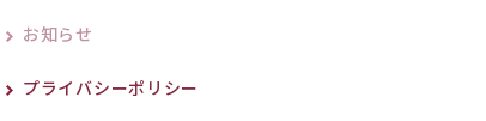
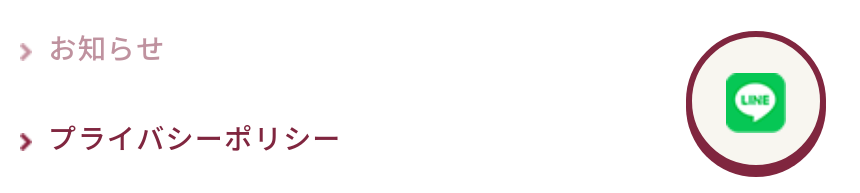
+ [image]
